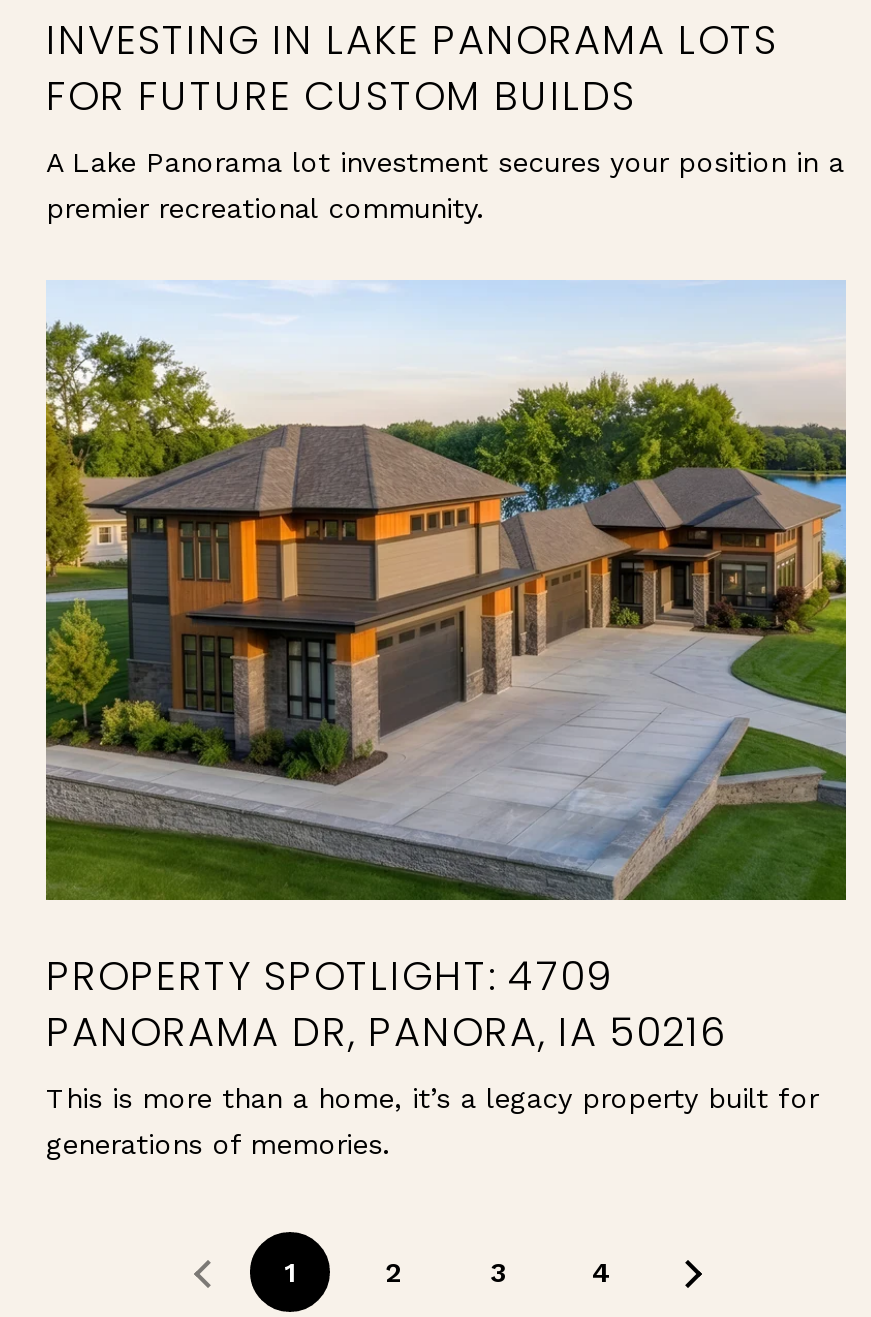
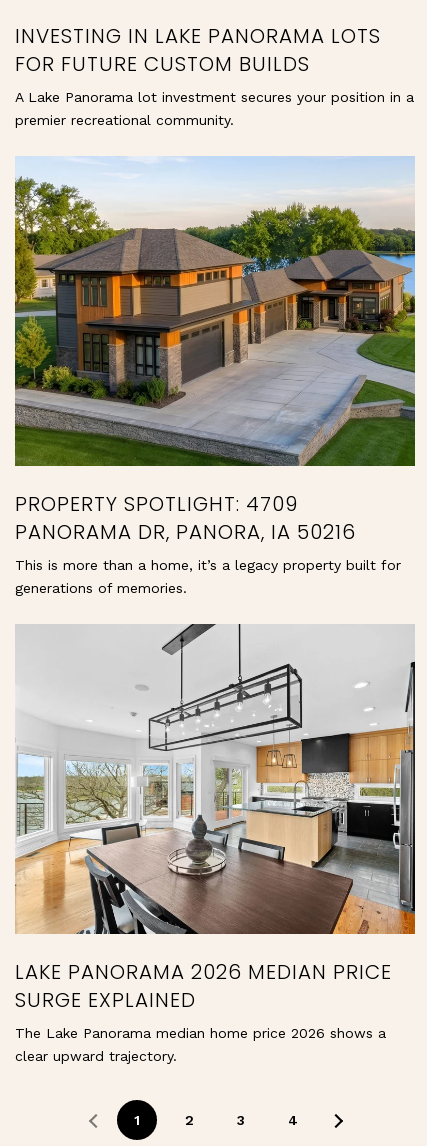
+ [image]
+ LAKE PANORAMA 2026 MEDIAN PRICE
+ SURGE EXPLAINED
+ The Lake Panorama median home price 2026 shows a
+ clear upward trajectory.
